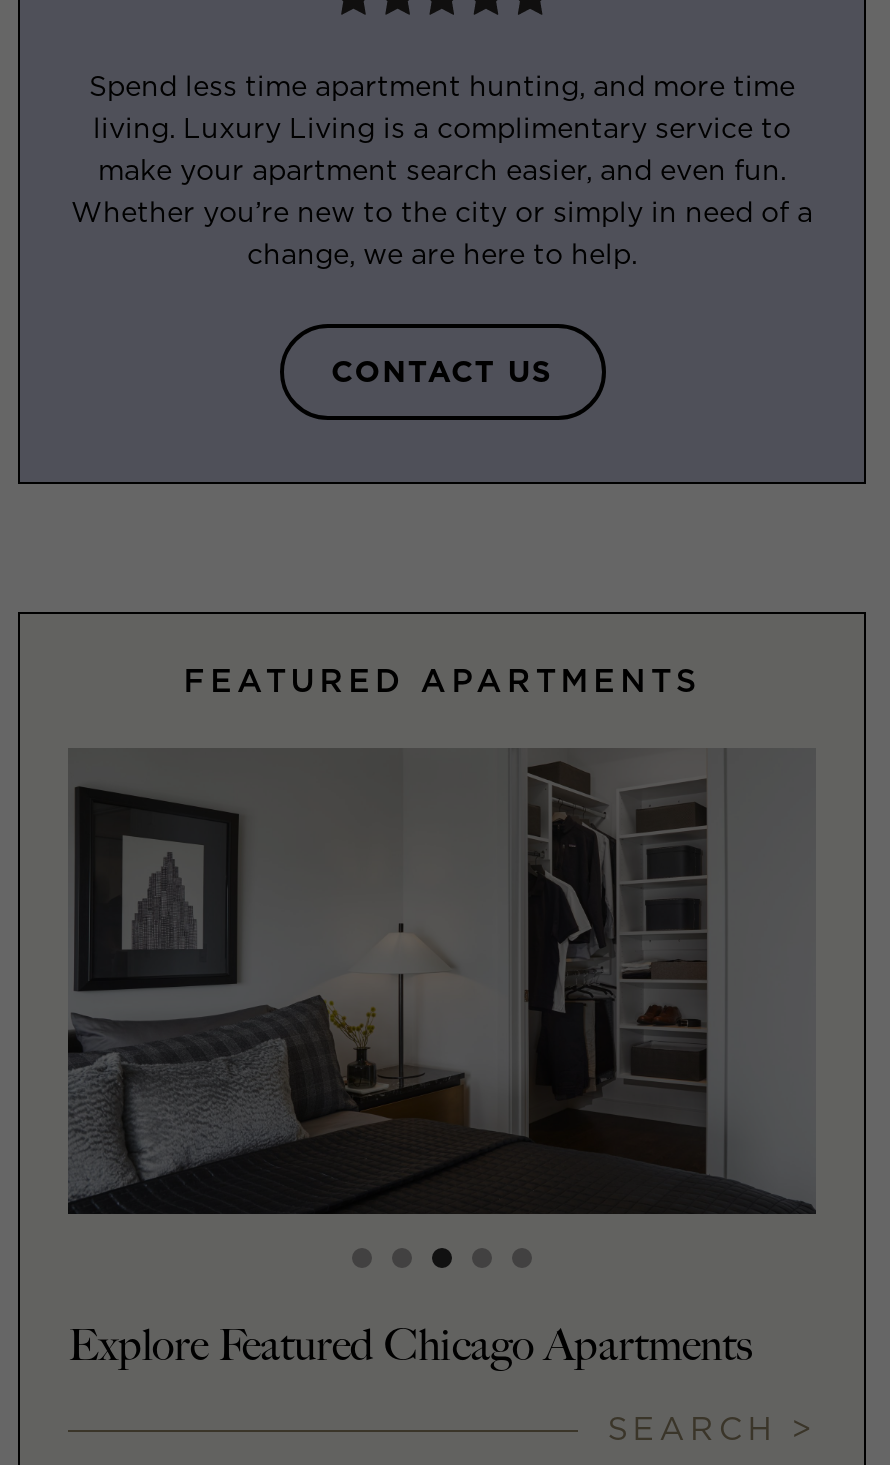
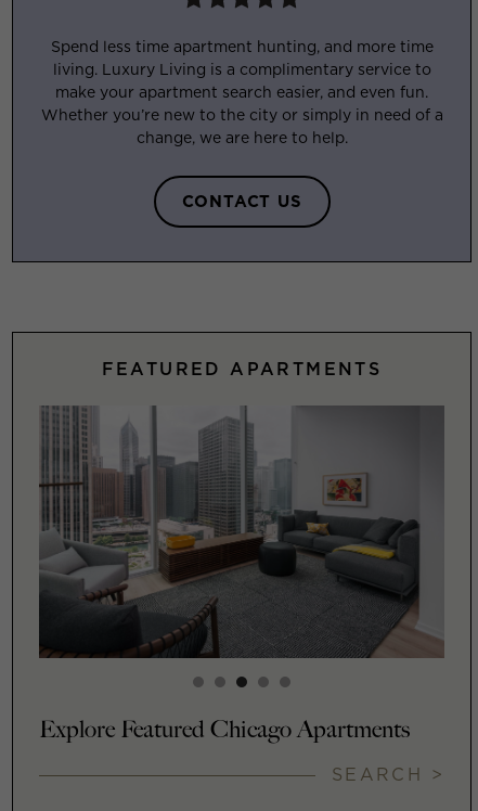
- [image]
+ [image]
